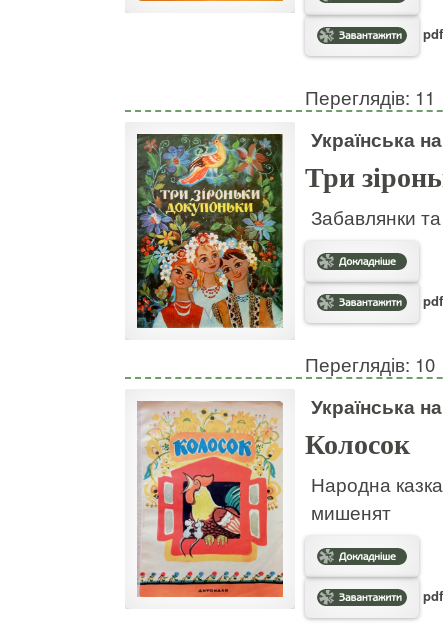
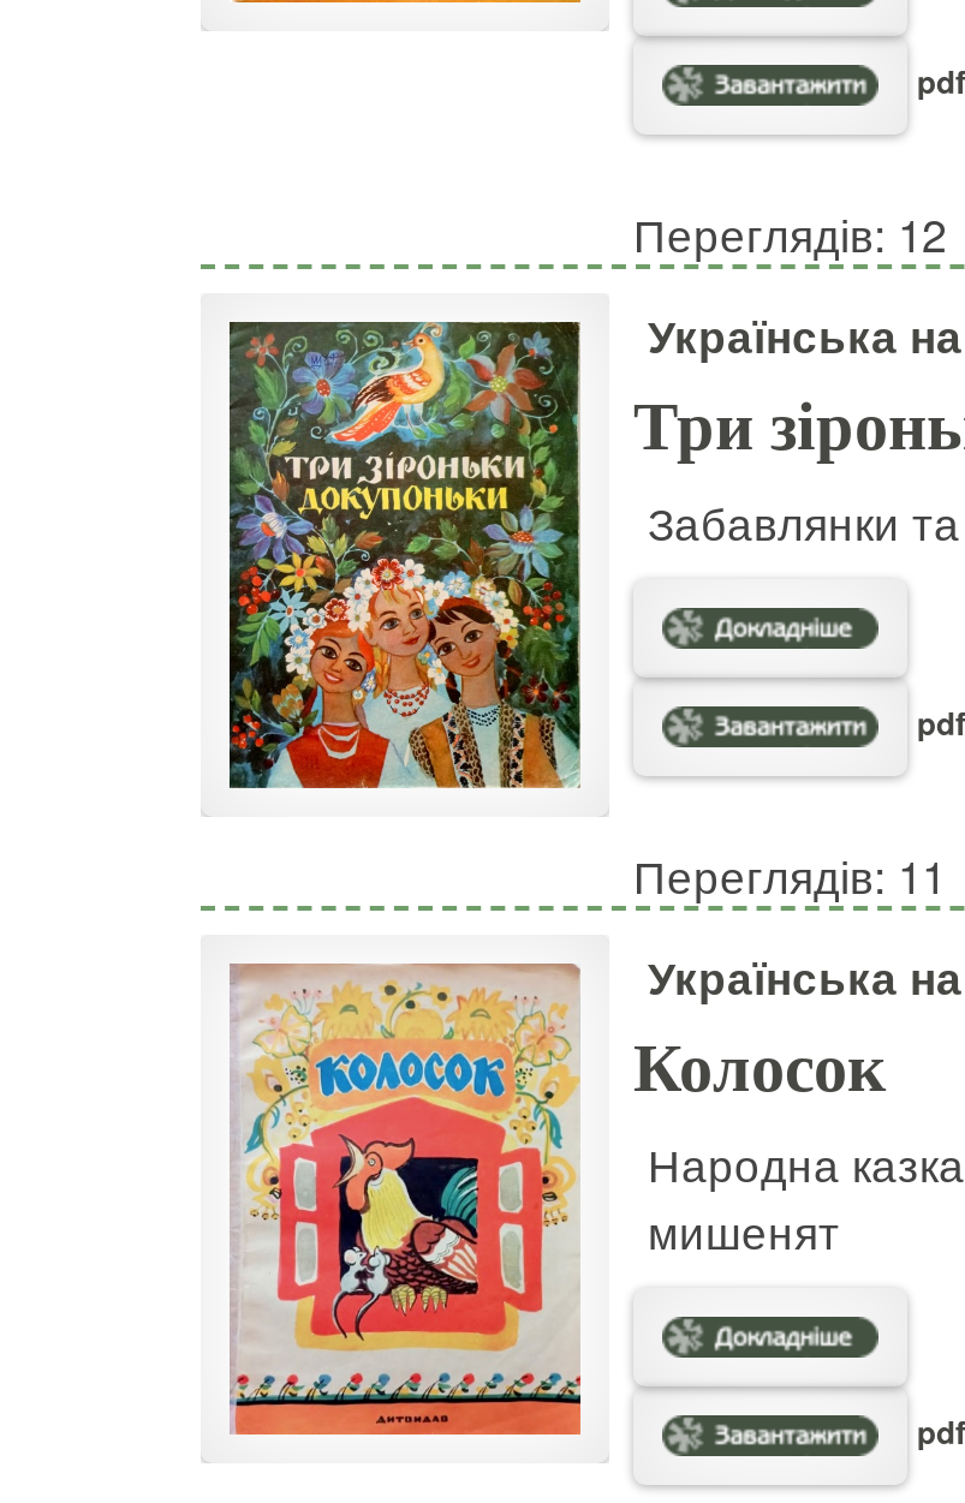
- Переглядів: 11
+ Переглядів: 12

- Переглядів: 10
+ Переглядів: 11
